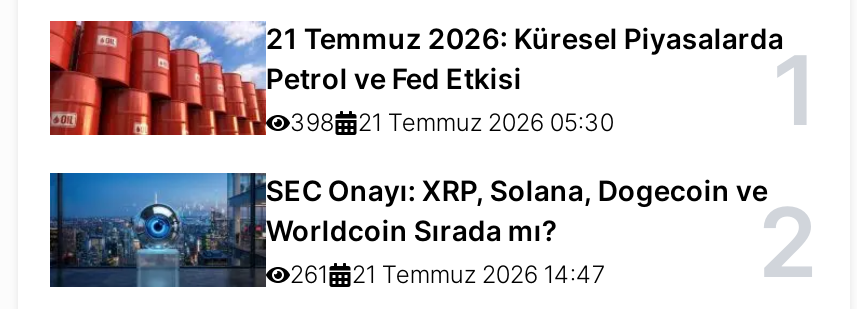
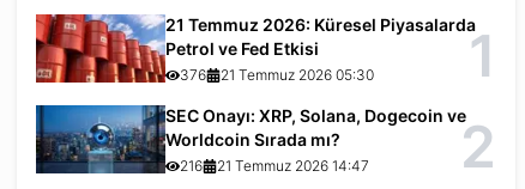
- 398 21 Temmuz 2026 05:30
+ 376 21 Temmuz 2026 05:30

- 261 21 Temmuz 2026 14:47
+ 216 21 Temmuz 2026 14:47
